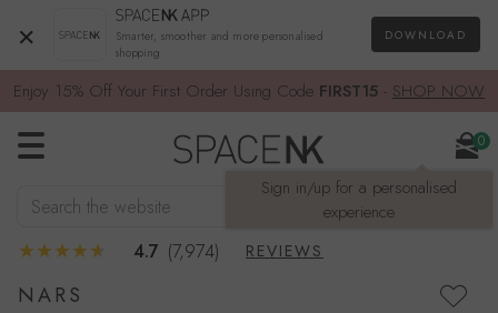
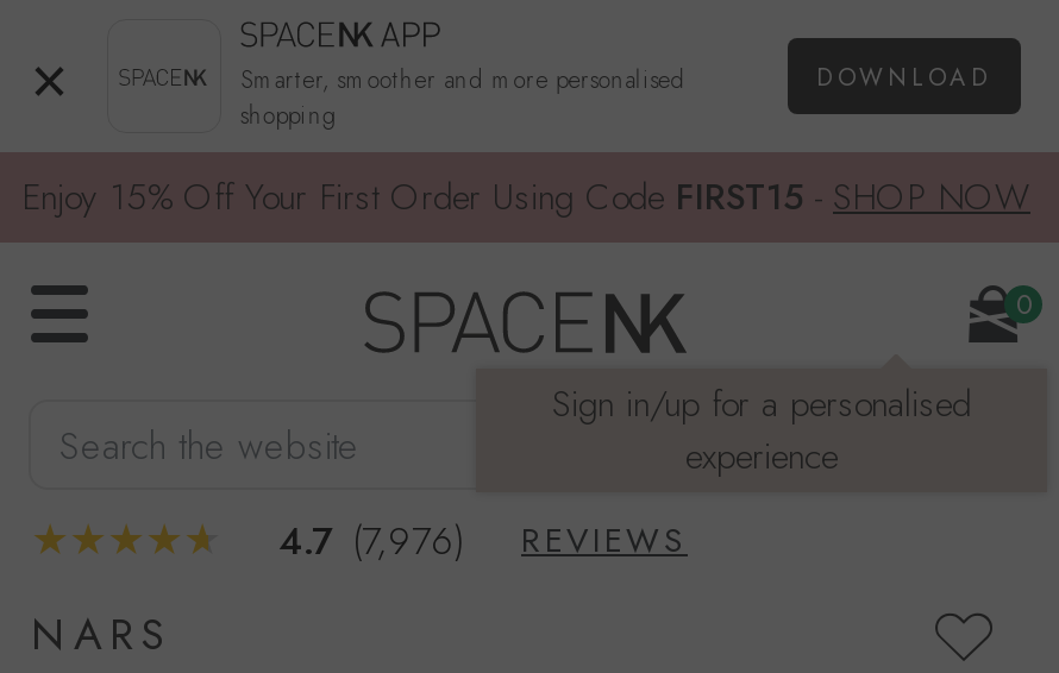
- 4.7 (7,974) REVIEWS
+ 4.7 (7,976) REVIEWS
